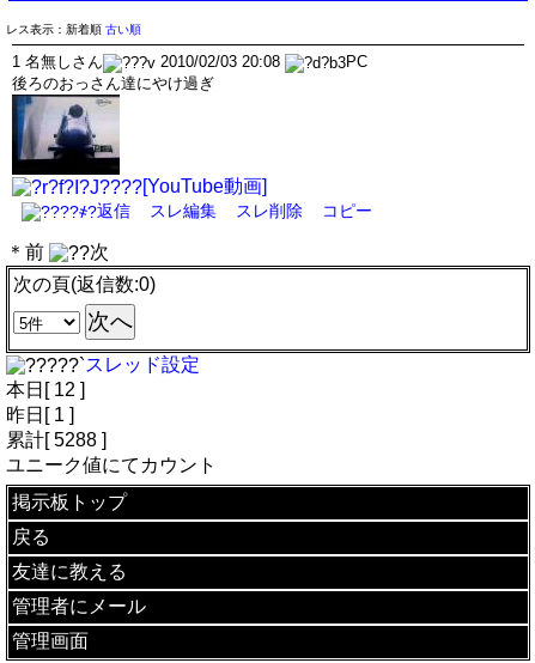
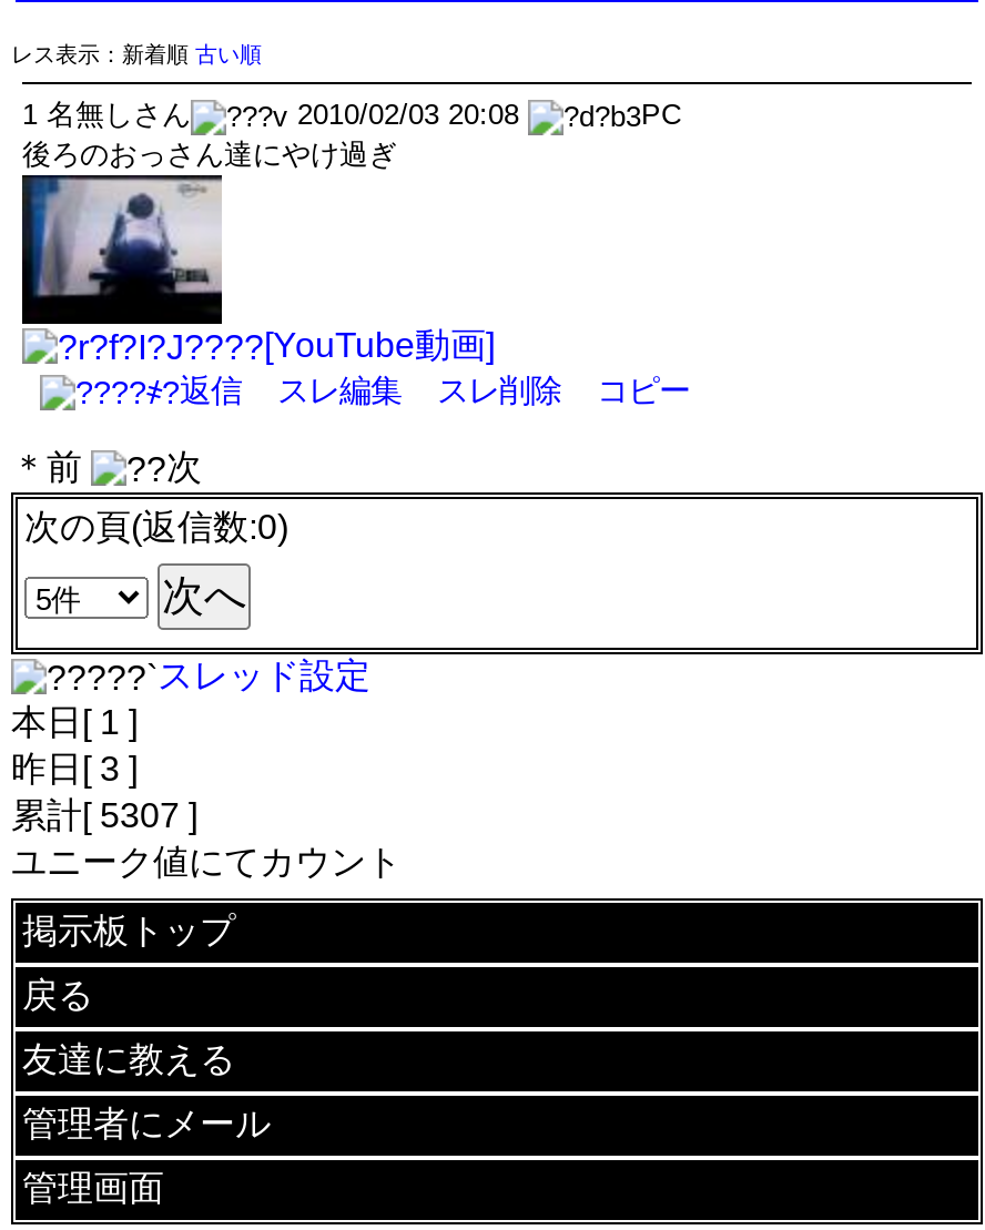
- 本日[ 12 ]
+ 本日[ 1 ]

- 昨日[ 1 ]
+ 昨日[ 3 ]

- 累計[ 5288 ]
+ 累計[ 5307 ]
